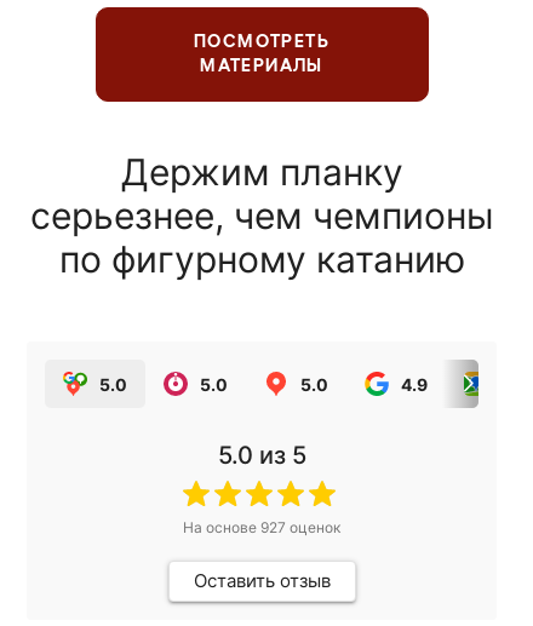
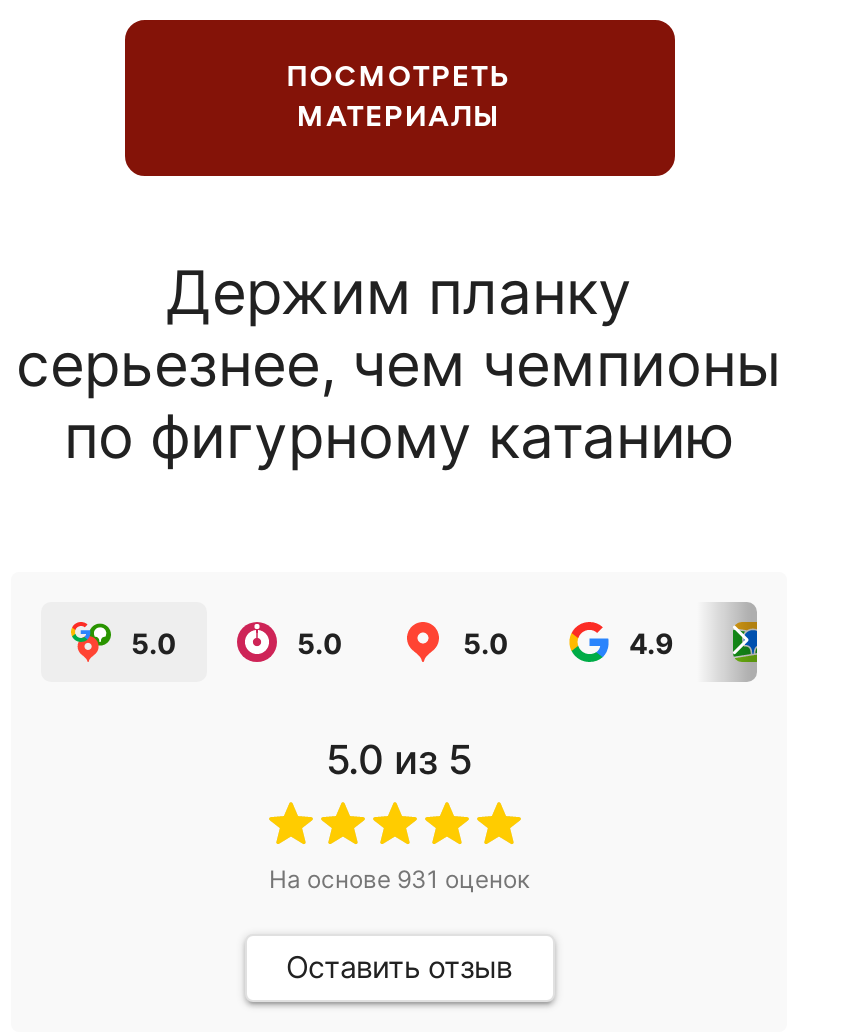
- На основе 927 оценок
+ На основе 931 оценок
